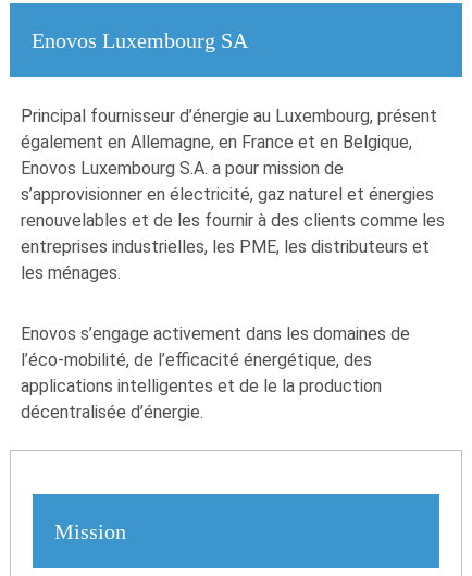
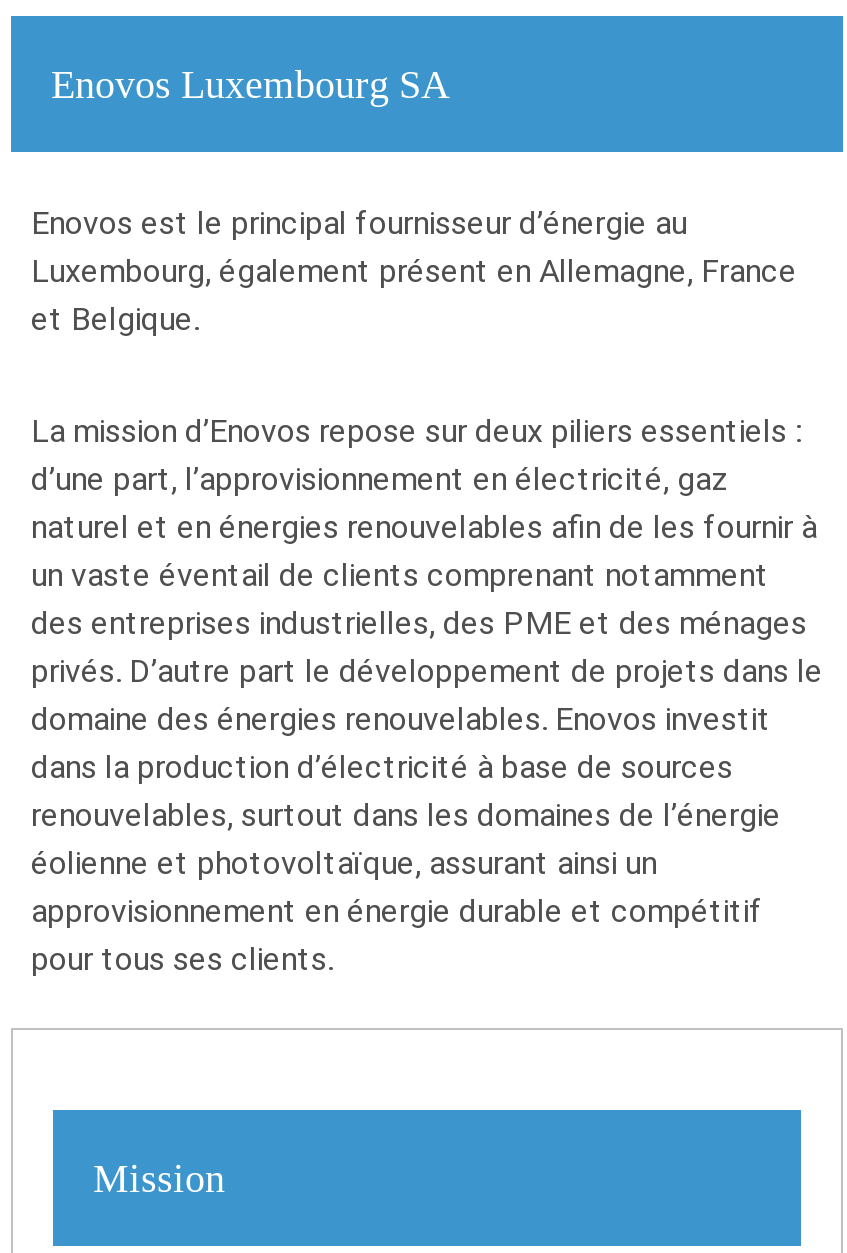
- Principal fournisseur d’énergie au Luxembourg, présent
- également en Allemagne, en France et en Belgique,
- Enovos Luxembourg S.A. a pour mission de
- s’approvisionner en électricité, gaz naturel et énergies
- renouvelables et de les fournir à des clients comme les
- entreprises industrielles, les PME, les distributeurs et
- les ménages.
+ Enovos est le principal fournisseur d’énergie au
+ Luxembourg, également présent en Allemagne, France
+ et Belgique.

- Enovos s’engage activement dans les domaines de
- l’éco-mobilité, de l’efficacité énergétique, des
- applications intelligentes et de le la production
- décentralisée d’énergie.
+ La mission d’Enovos repose sur deux piliers essentiels :
+ d’une part, l’approvisionnement en électricité, gaz
+ naturel et en énergies renouvelables afin de les fournir à
+ un vaste éventail de clients comprenant notamment
+ des entreprises industrielles, des PME et des ménages
+ privés. D’autre part le développement de projets dans le
+ domaine des énergies renouvelables. Enovos investit
+ dans la production d’électricité à base de sources
+ renouvelables, surtout dans les domaines de l’énergie
+ éolienne et photovoltaïque, assurant ainsi un
+ approvisionnement en énergie durable et compétitif
+ pour tous ses clients.
